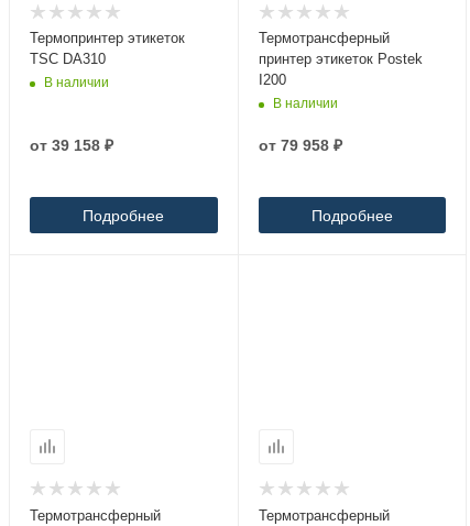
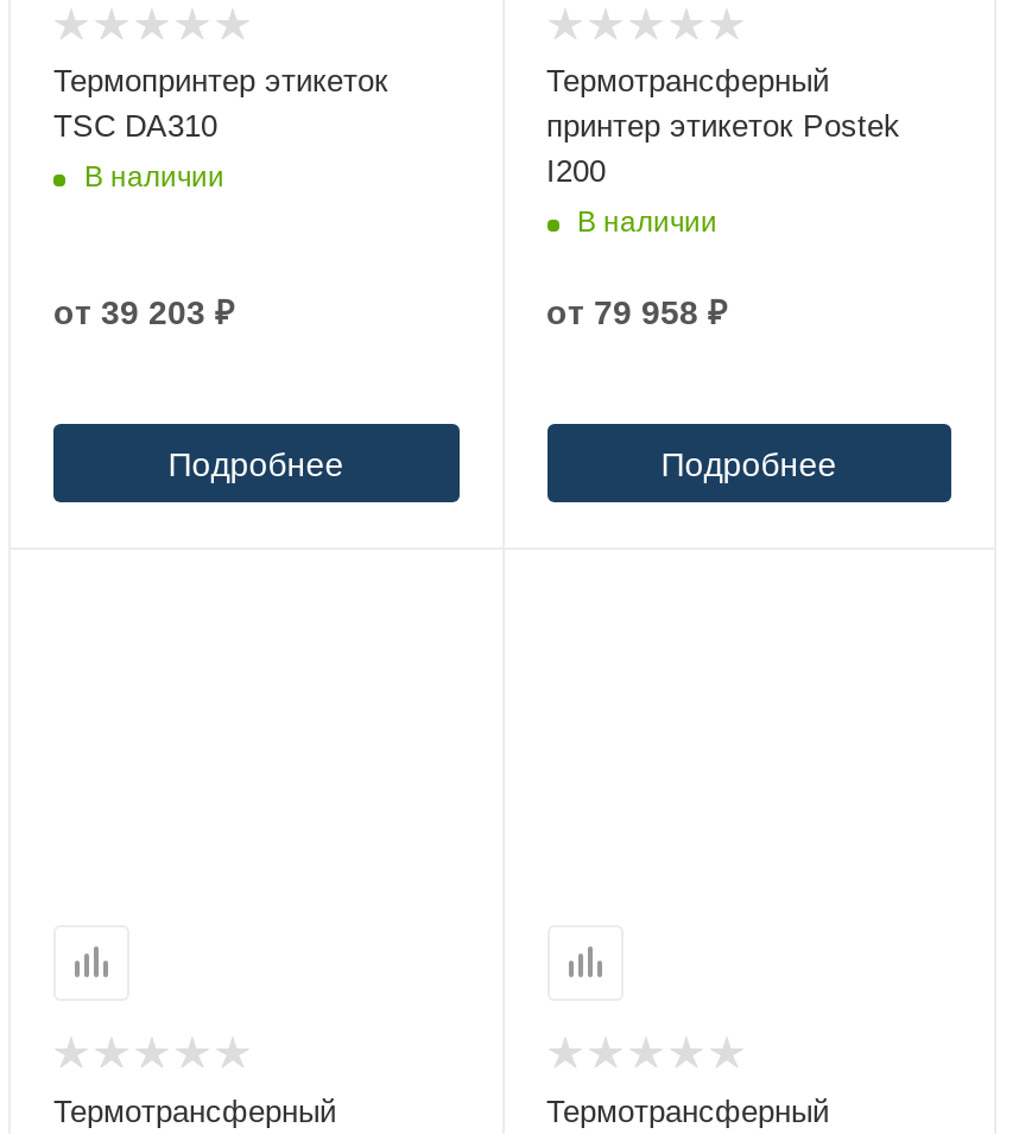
- от 39 158 ₽
+ от 39 203 ₽
